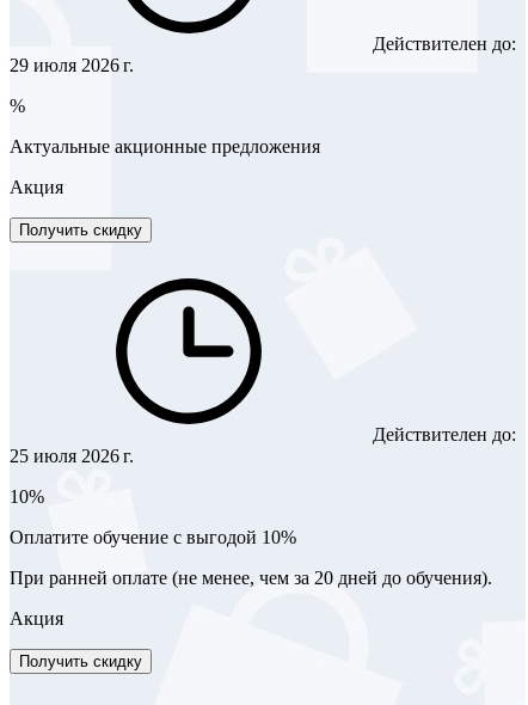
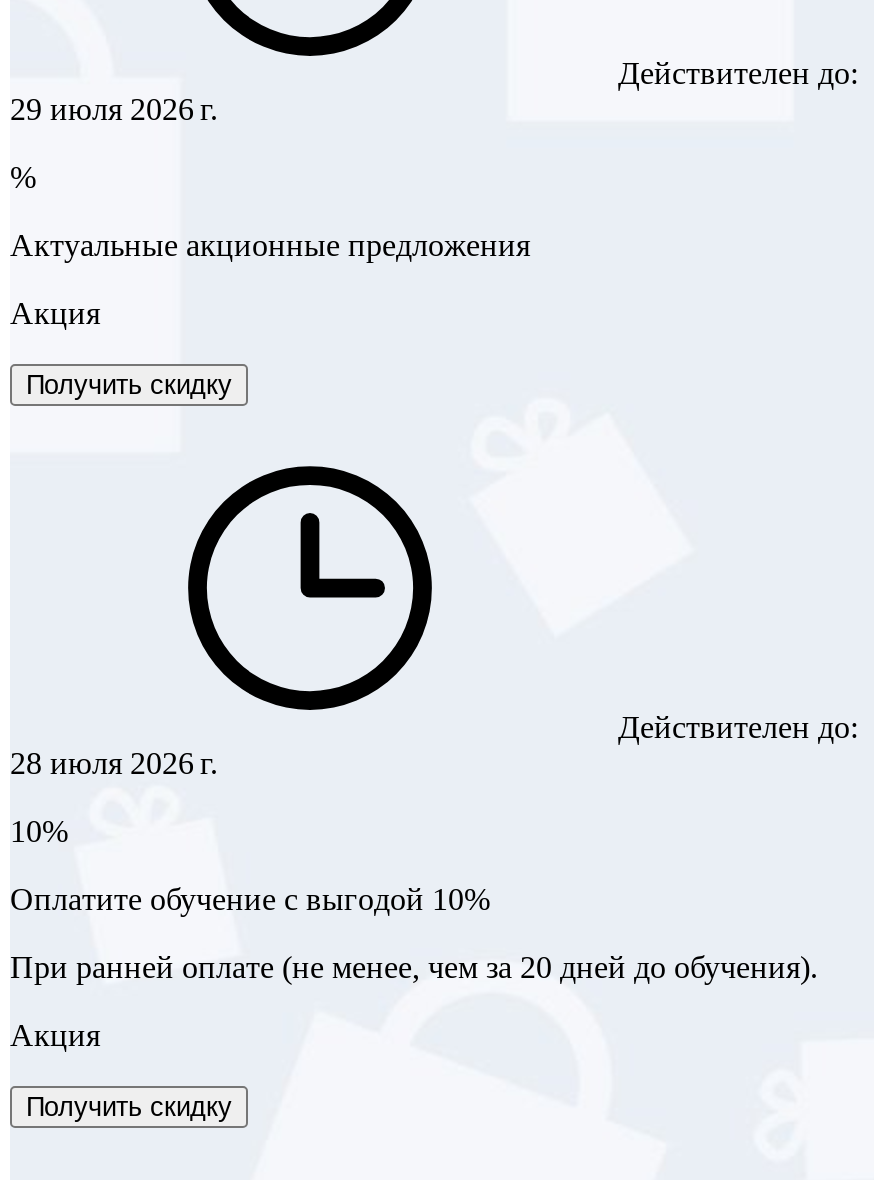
- 25 июля 2026 г.
+ 28 июля 2026 г.
